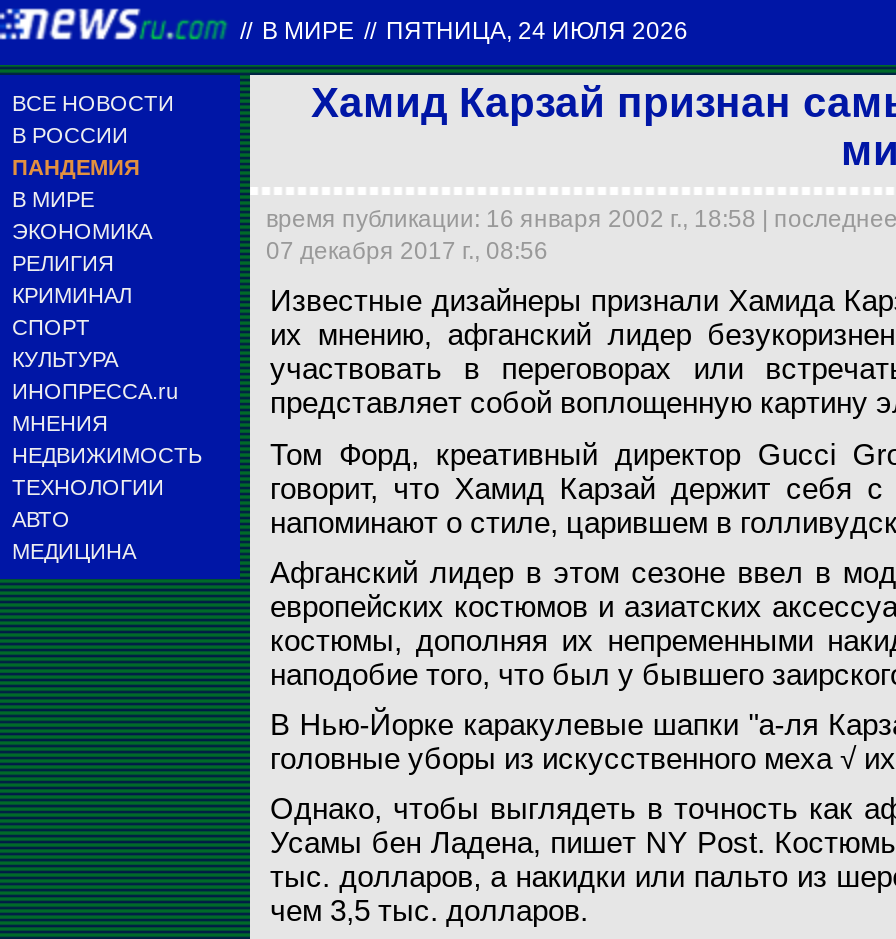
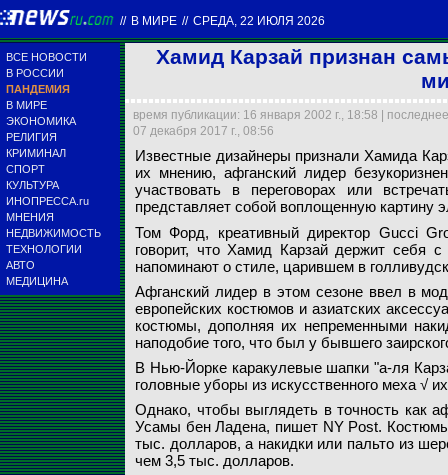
- // В МИРЕ // ПЯТНИЦА, 24 ИЮЛЯ 2026
+ // В МИРЕ // СРЕДА, 22 ИЮЛЯ 2026
